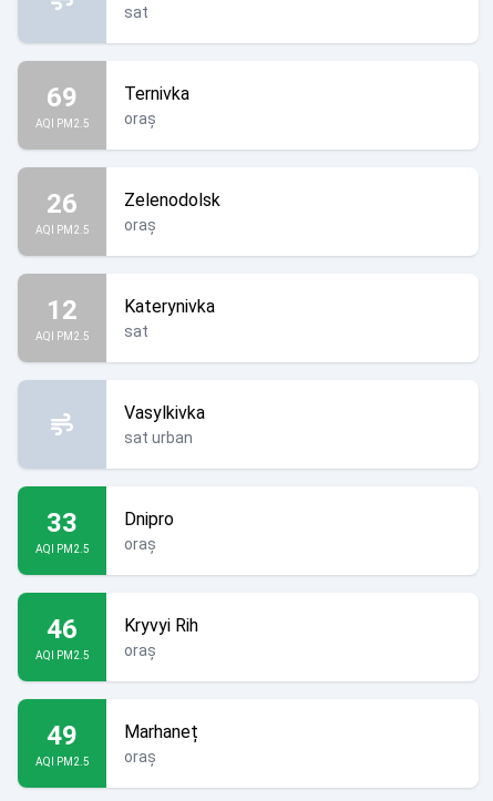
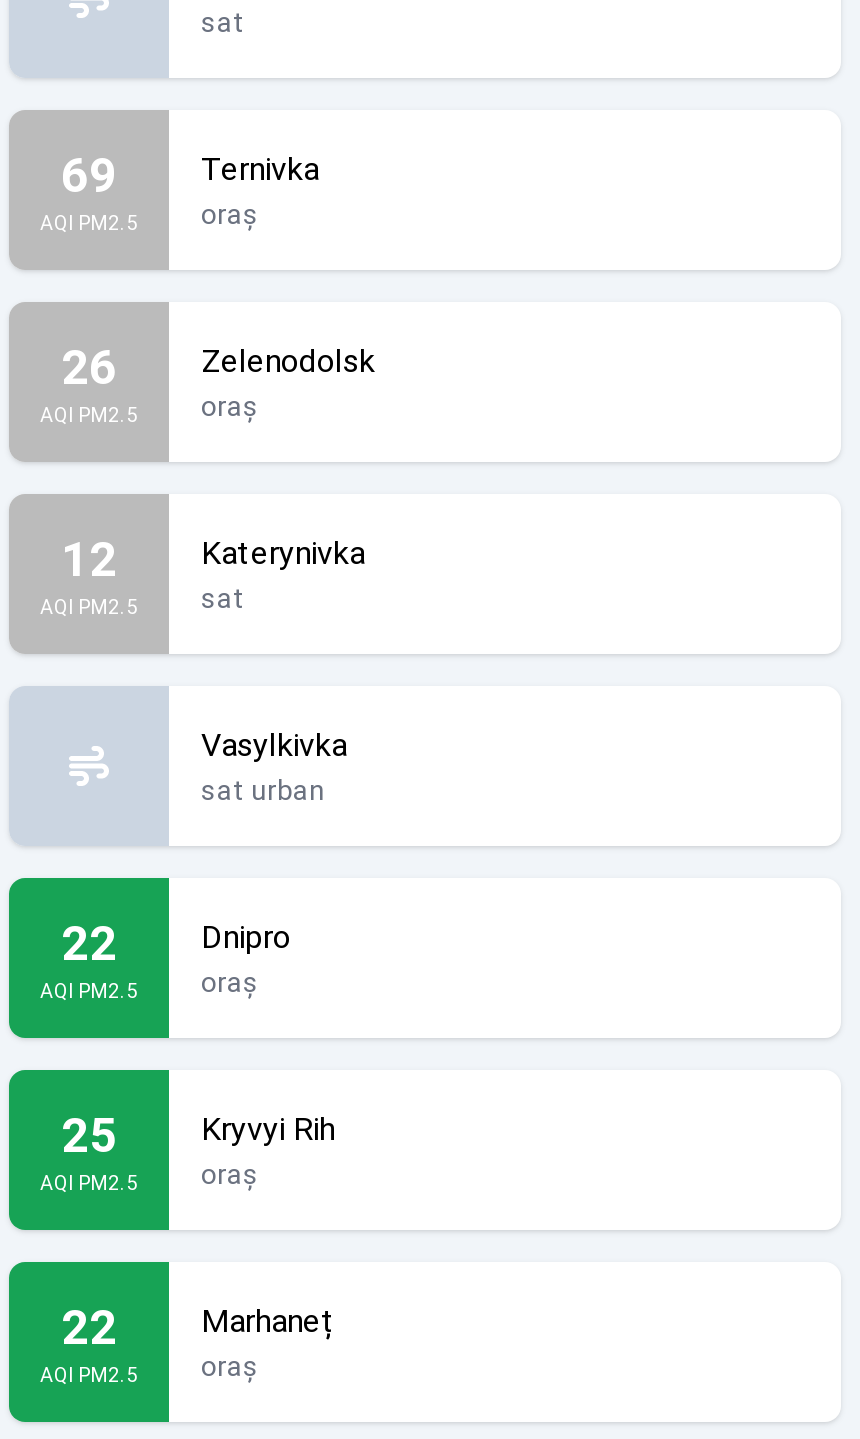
- 33
+ 22

- 46
+ 25

- 49
+ 22
